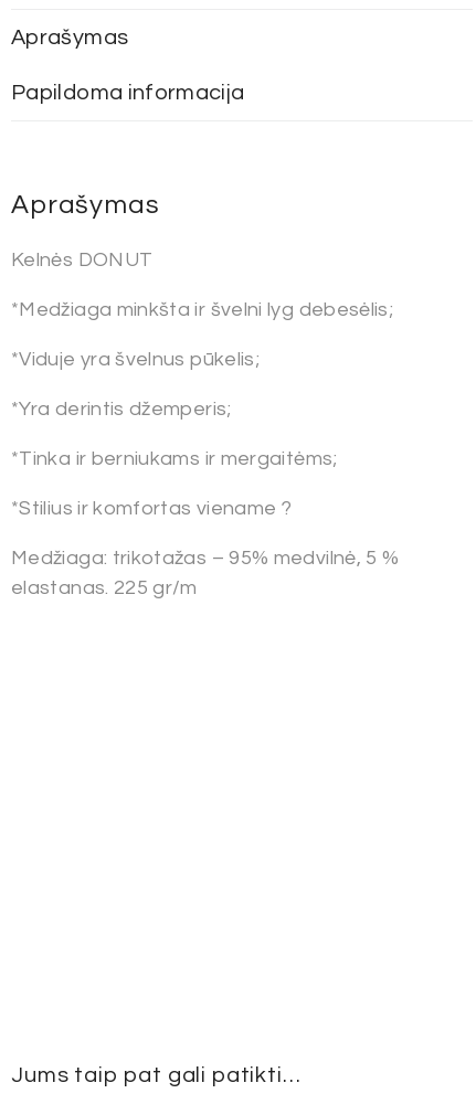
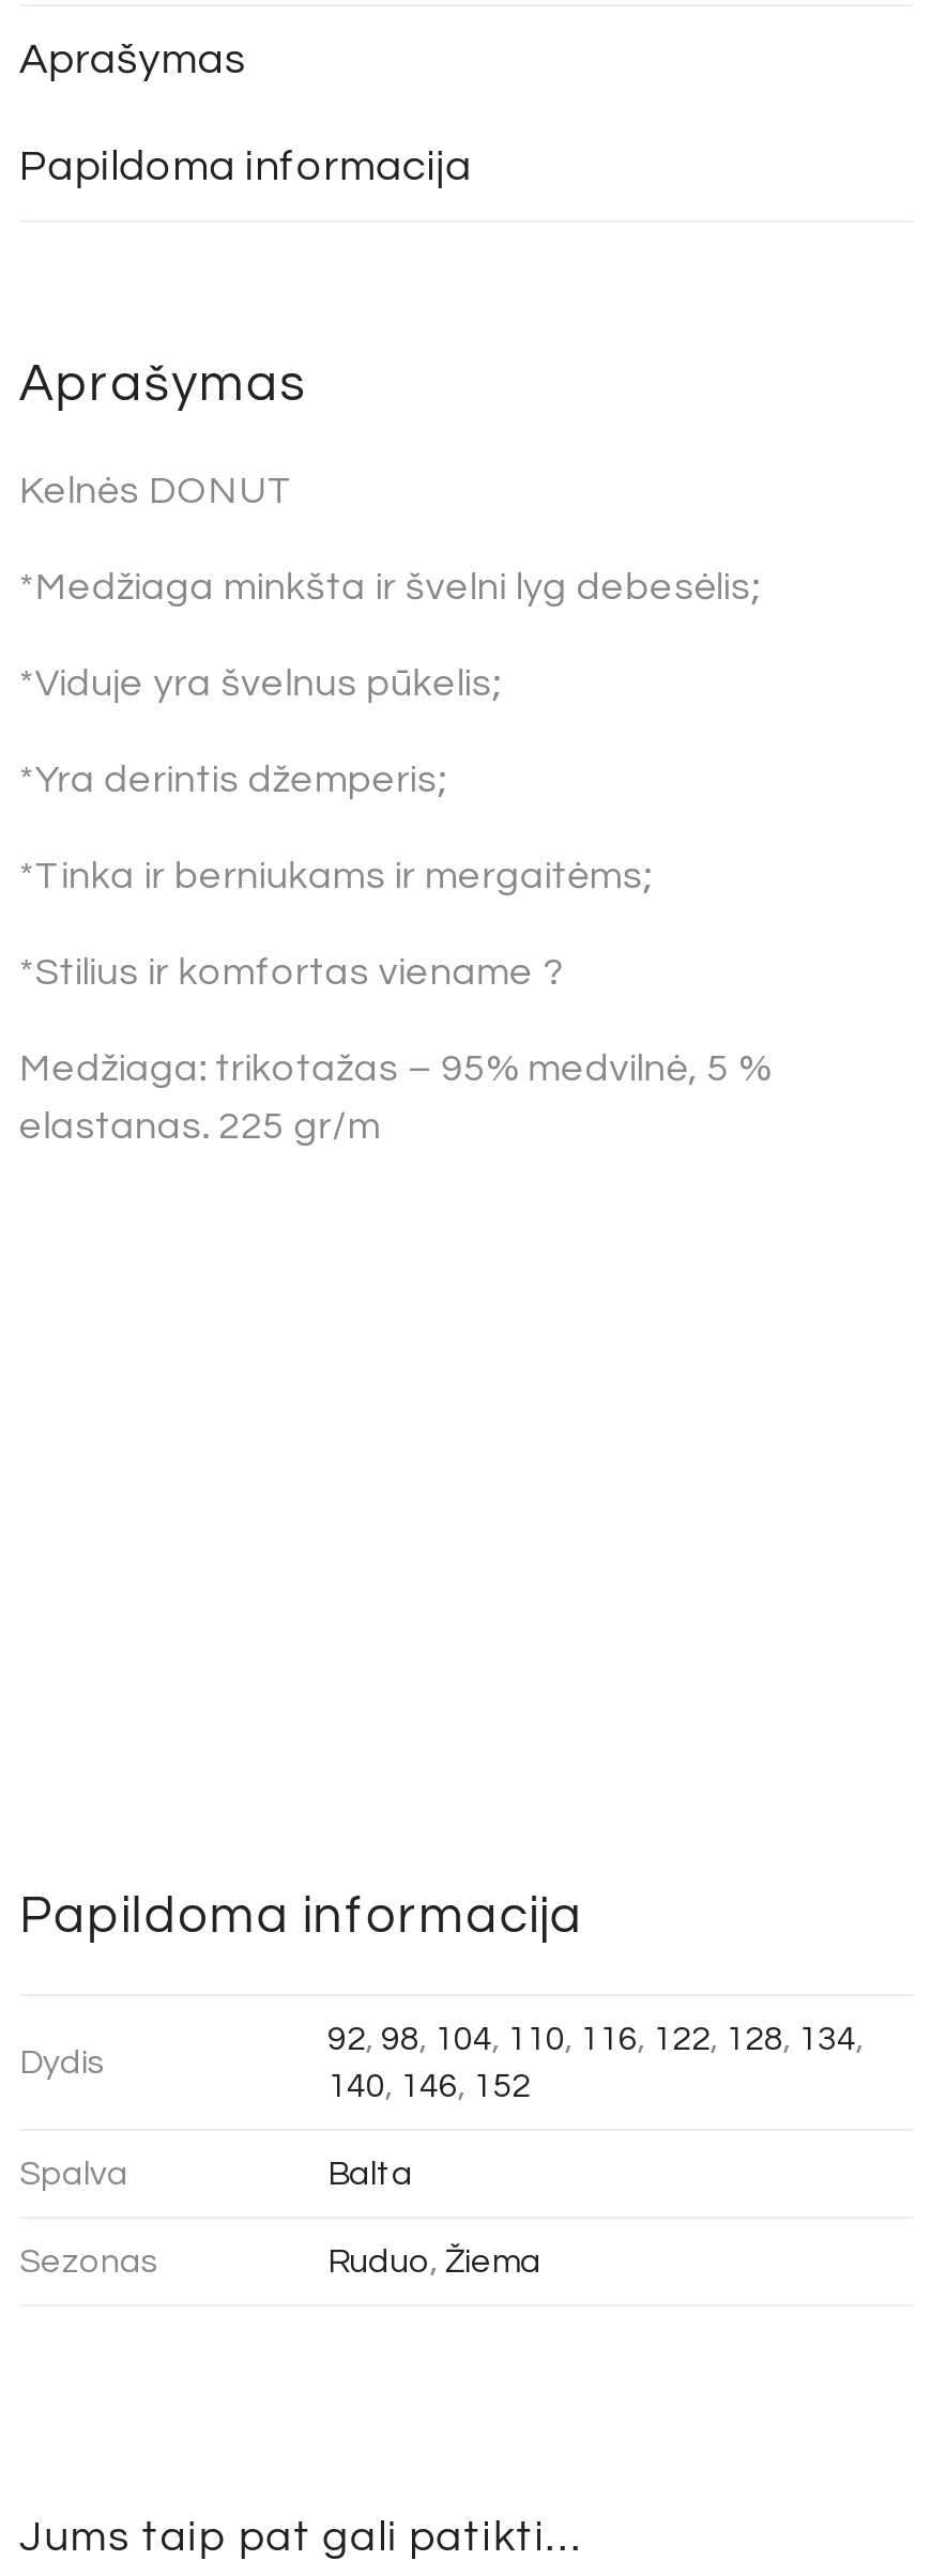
+ Papildoma informacija
+ Dydis

+ 92, 98, 104, 110, 116, 122, 128, 134,
+ 140, 146, 152
+ Spalva
+ Balta
+ Sezonas
+ Ruduo, Žiema
